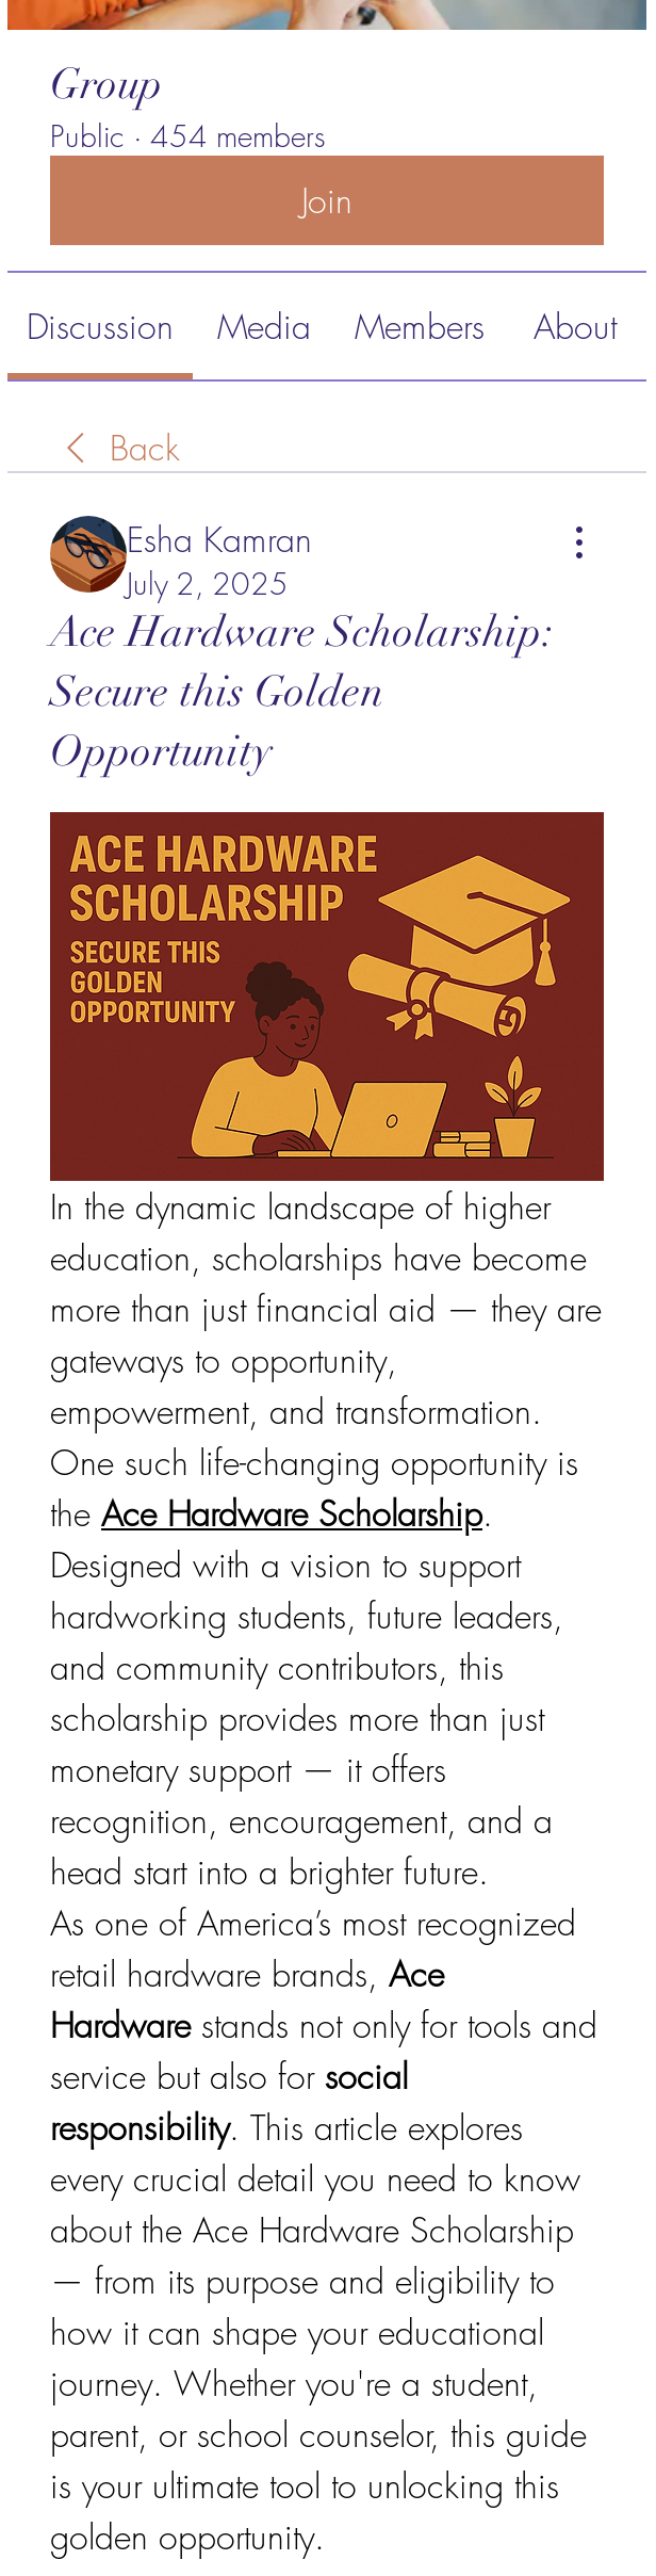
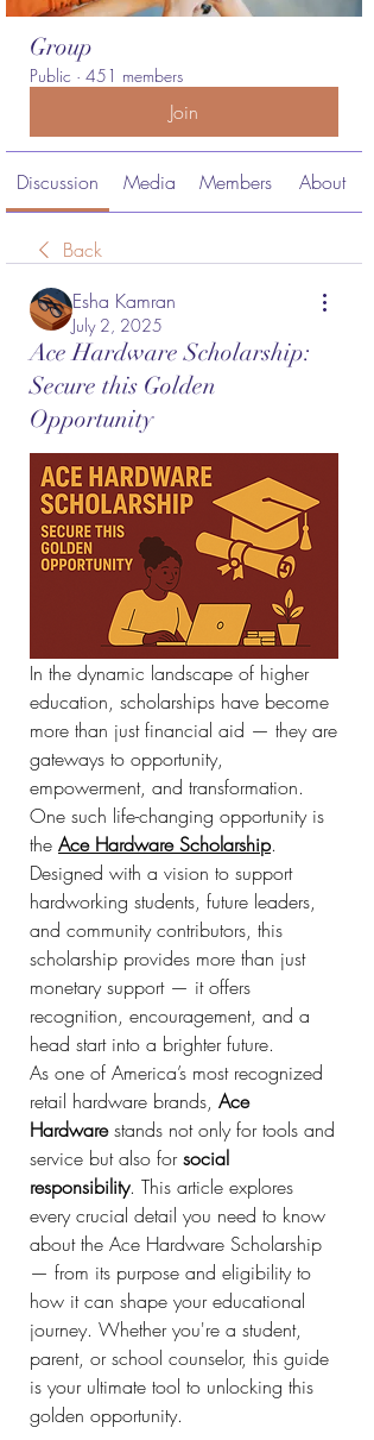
- Public · 454 members
+ Public · 451 members
